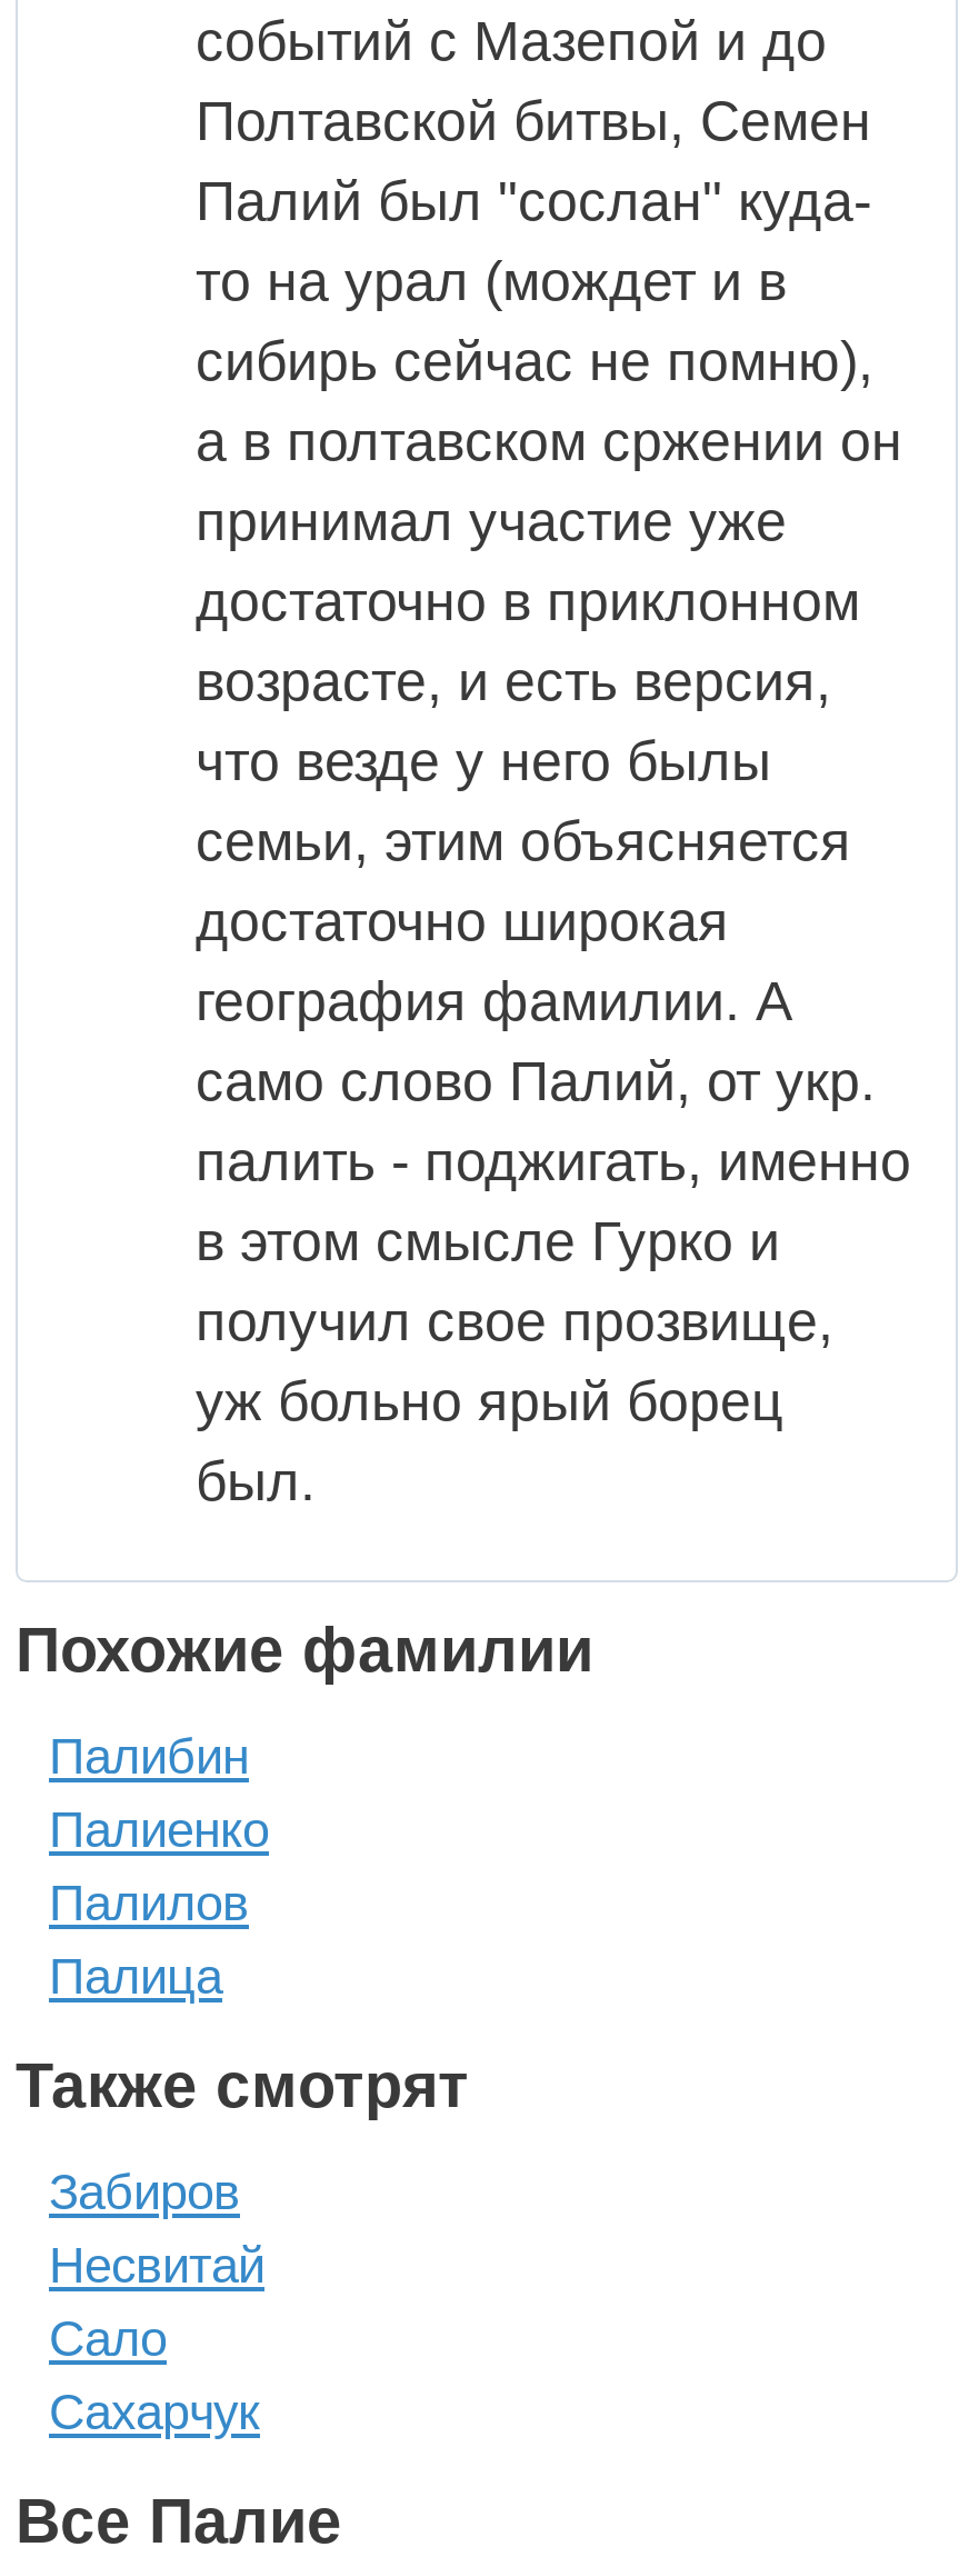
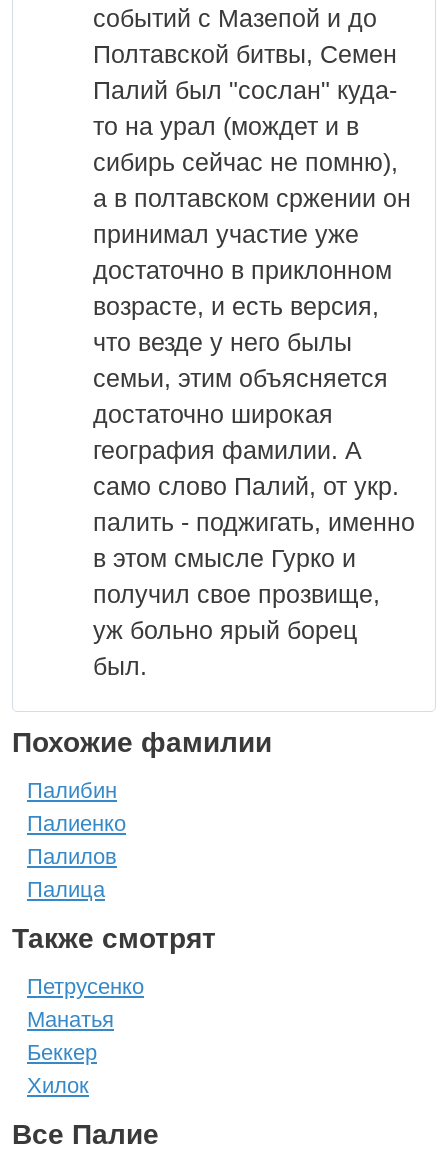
- Забиров
- Несвитай
- Сало
- Сахарчук
+ Петрусенко
+ Манатья
+ Беккер
+ Хилок
